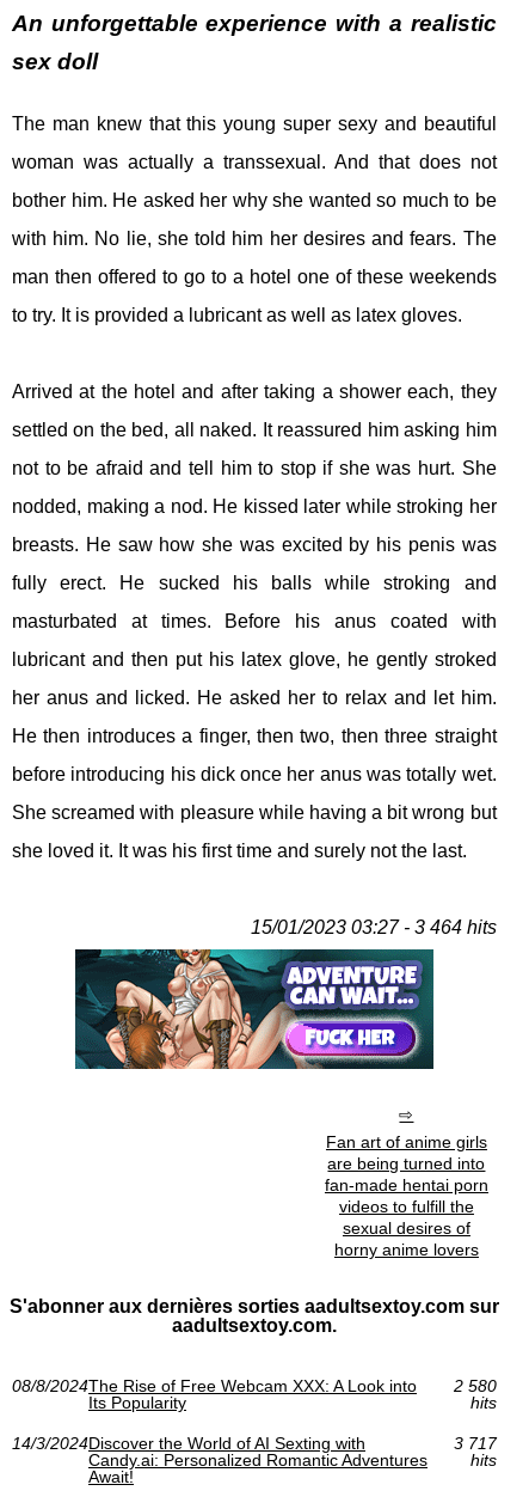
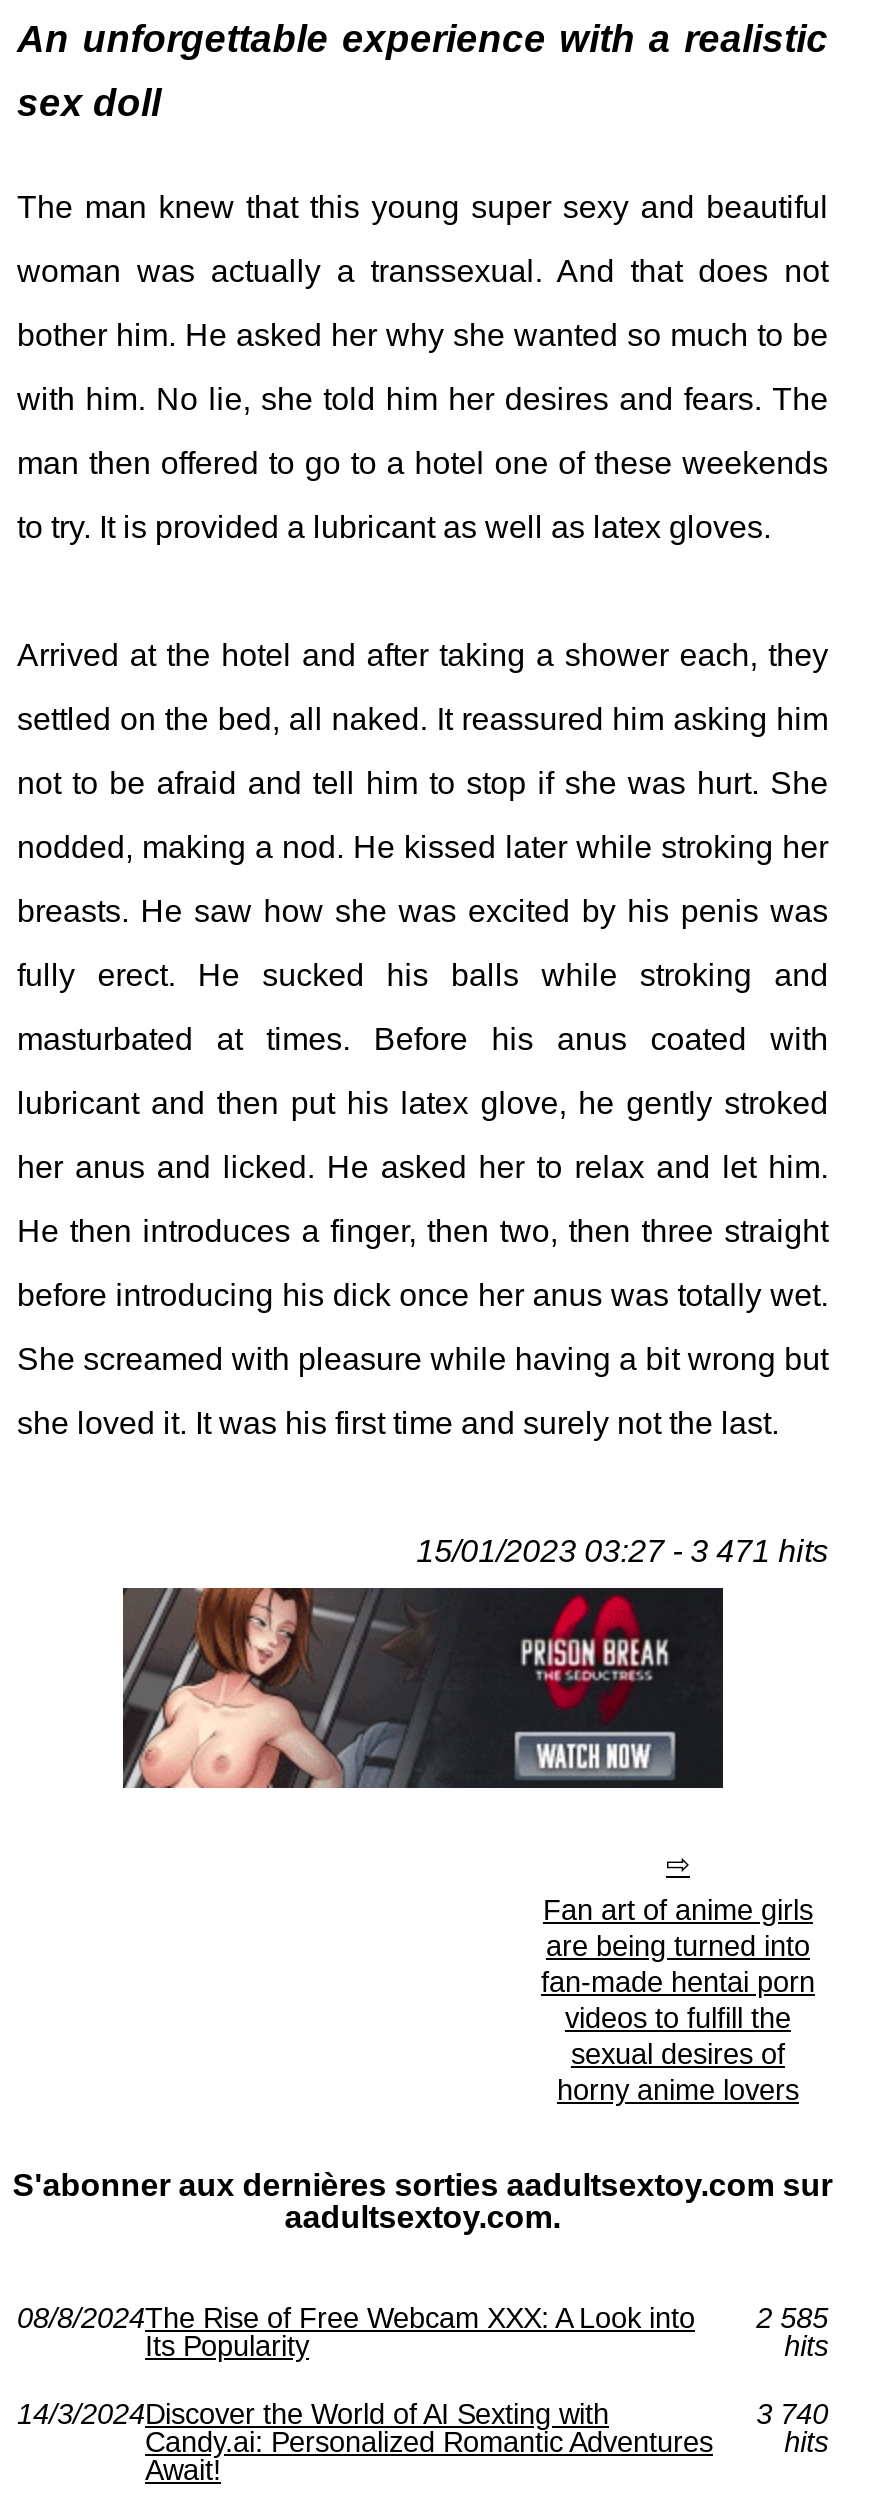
- 15/01/2023 03:27 - 3 464 hits
+ 15/01/2023 03:27 - 3 471 hits

- [image]
+ [image]

- 08/8/2024The Rise of Free Webcam XXX: A Look into 2 580
+ 08/8/2024The Rise of Free Webcam XXX: A Look into 2 585

- 3 717
+ 3 740
